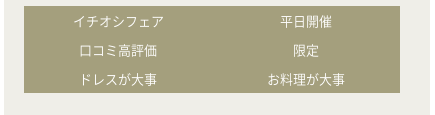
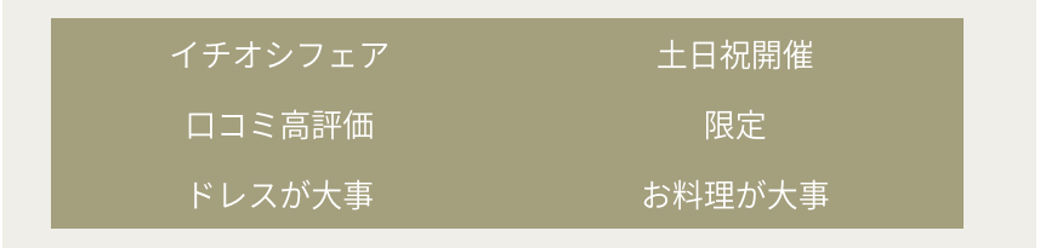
- 平日開催
+ 土日祝開催
